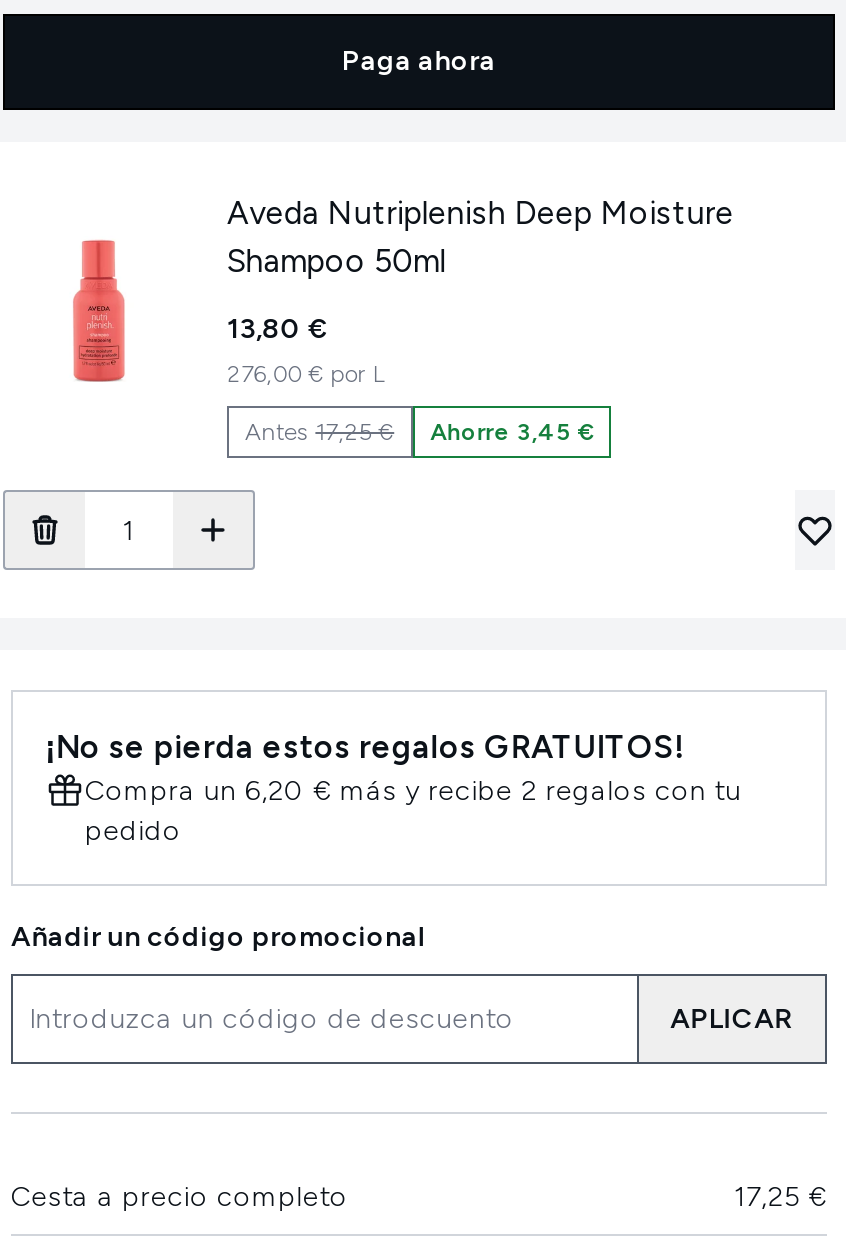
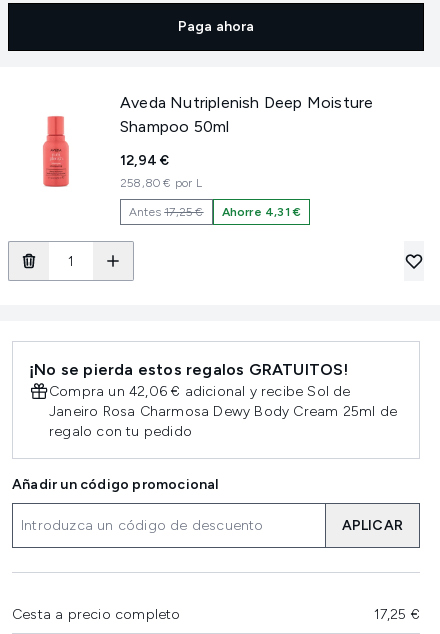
- 13,80 €
+ 12,94 €

- 276,00 € por L
+ 258,80 € por L

- Ahorre 3,45 €
+ Ahorre 4,31 €

- Compra un 6,20 € más y recibe 2 regalos con tu
- pedido
+ Compra un 42,06 € adicional y recibe Sol de
+ Janeiro Rosa Charmosa Dewy Body Cream 25ml de
+ regalo con tu pedido
